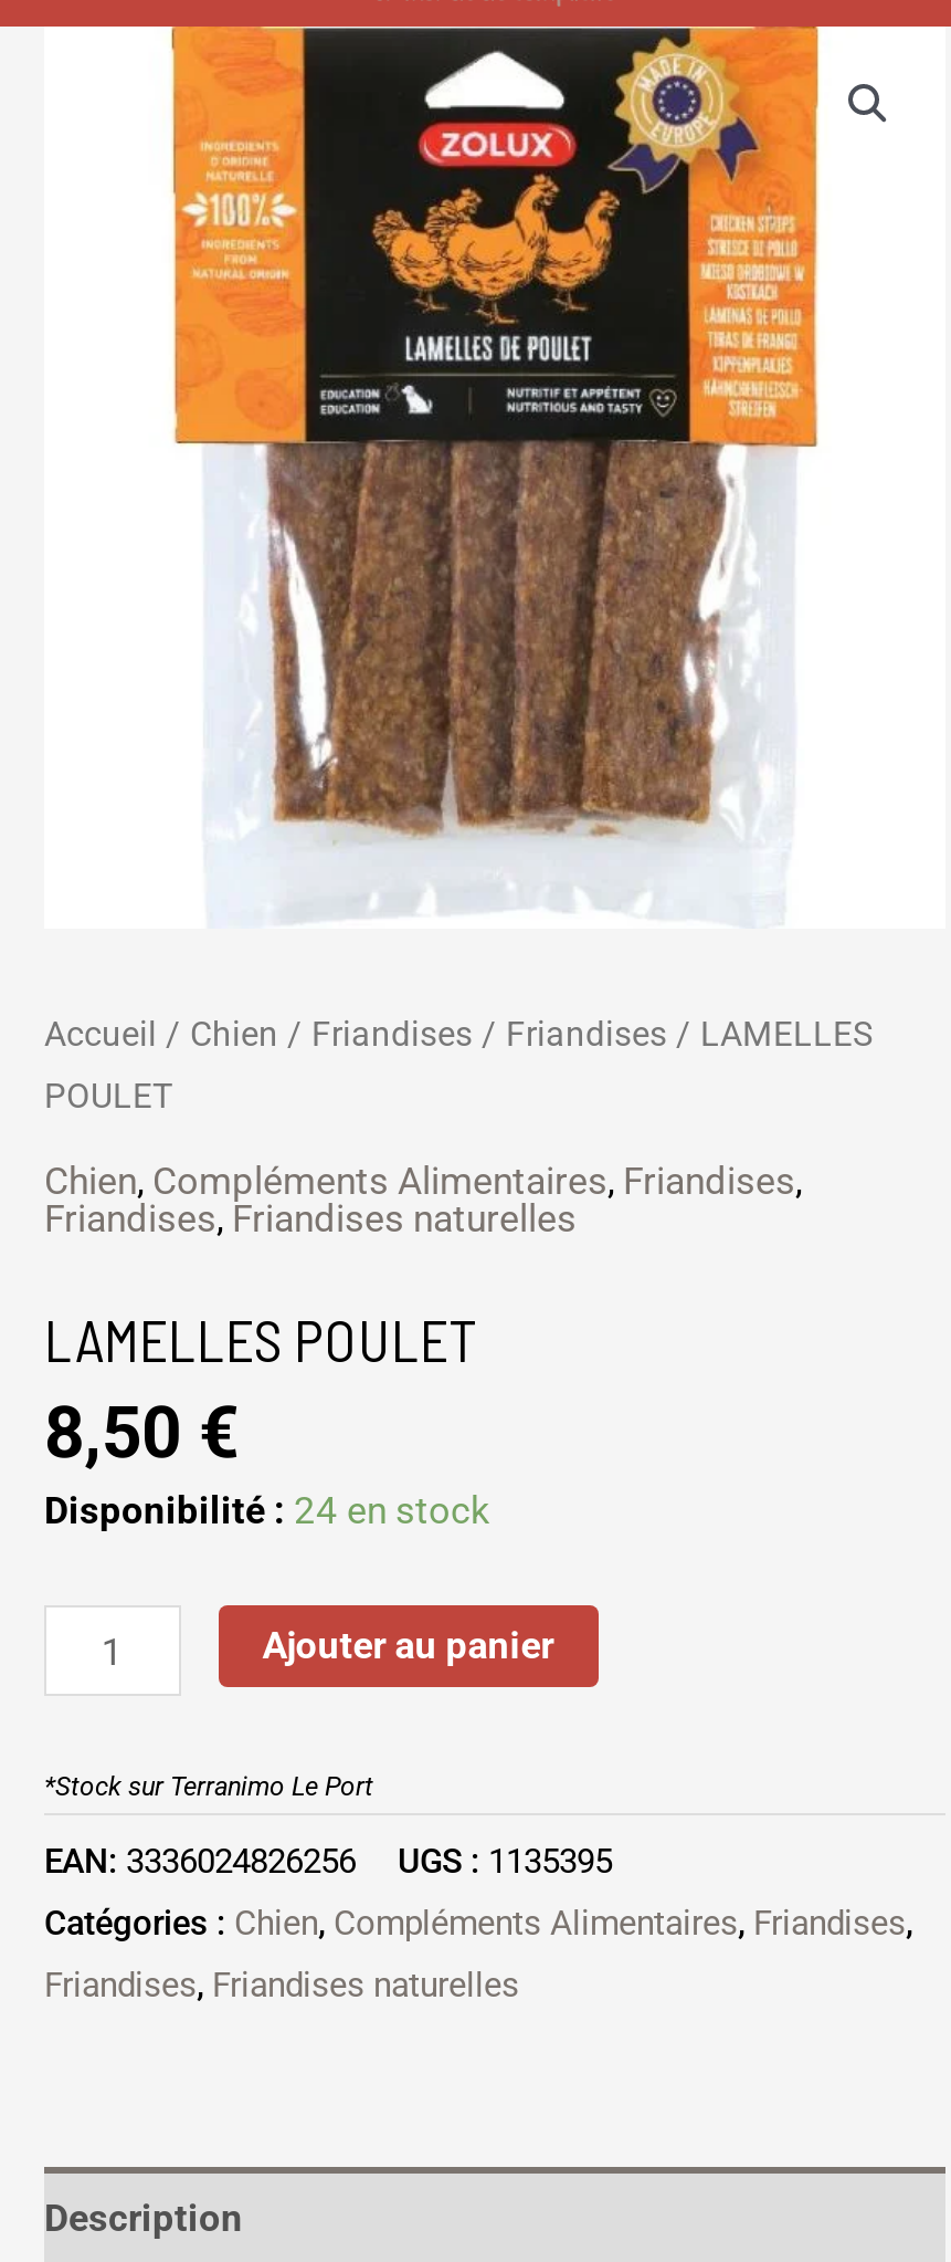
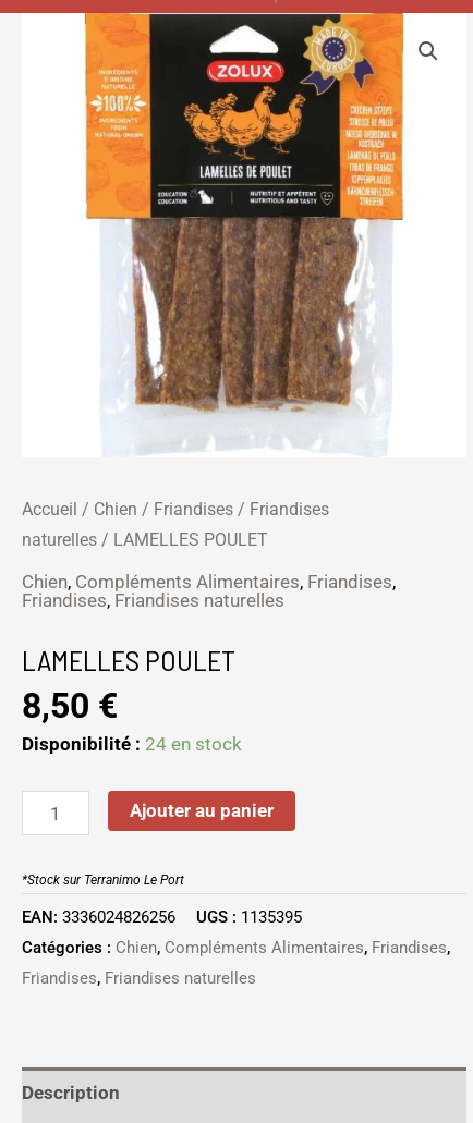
- Accueil / Chien / Friandises / Friandises / LAMELLES
+ Accueil / Chien / Friandises / Friandises

- POULET
+ naturelles / LAMELLES POULET
